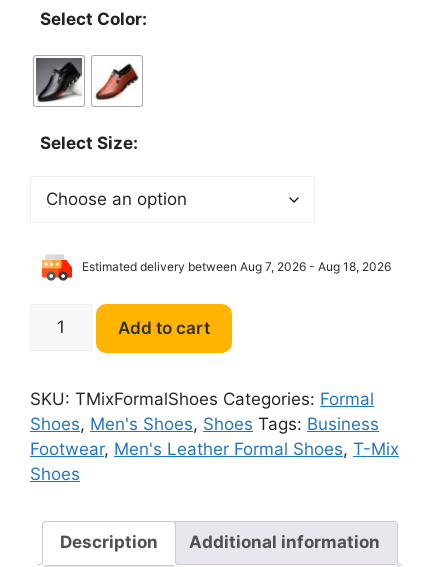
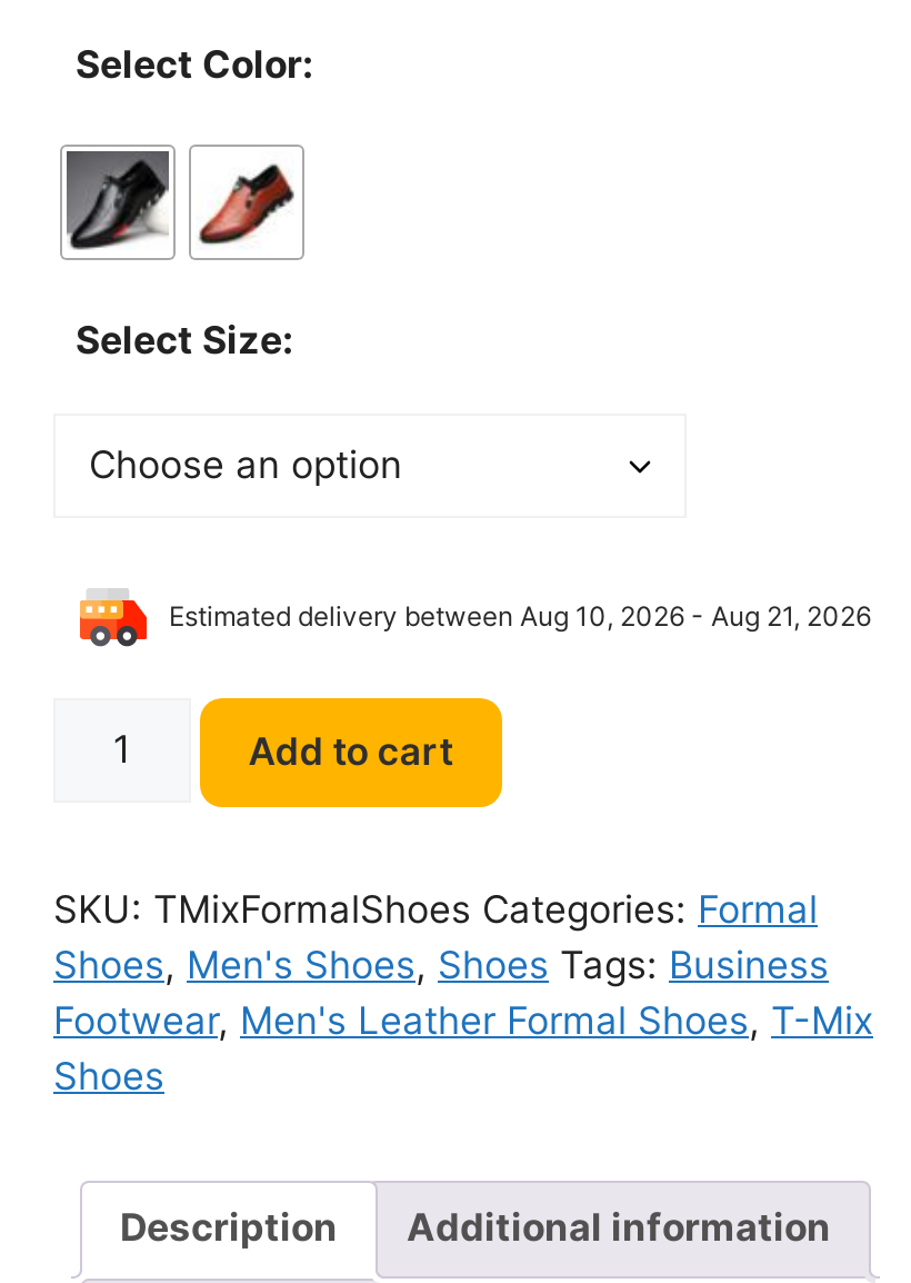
- Estimated delivery between Aug 7, 2026 - Aug 18, 2026
+ Estimated delivery between Aug 10, 2026 - Aug 21, 2026
